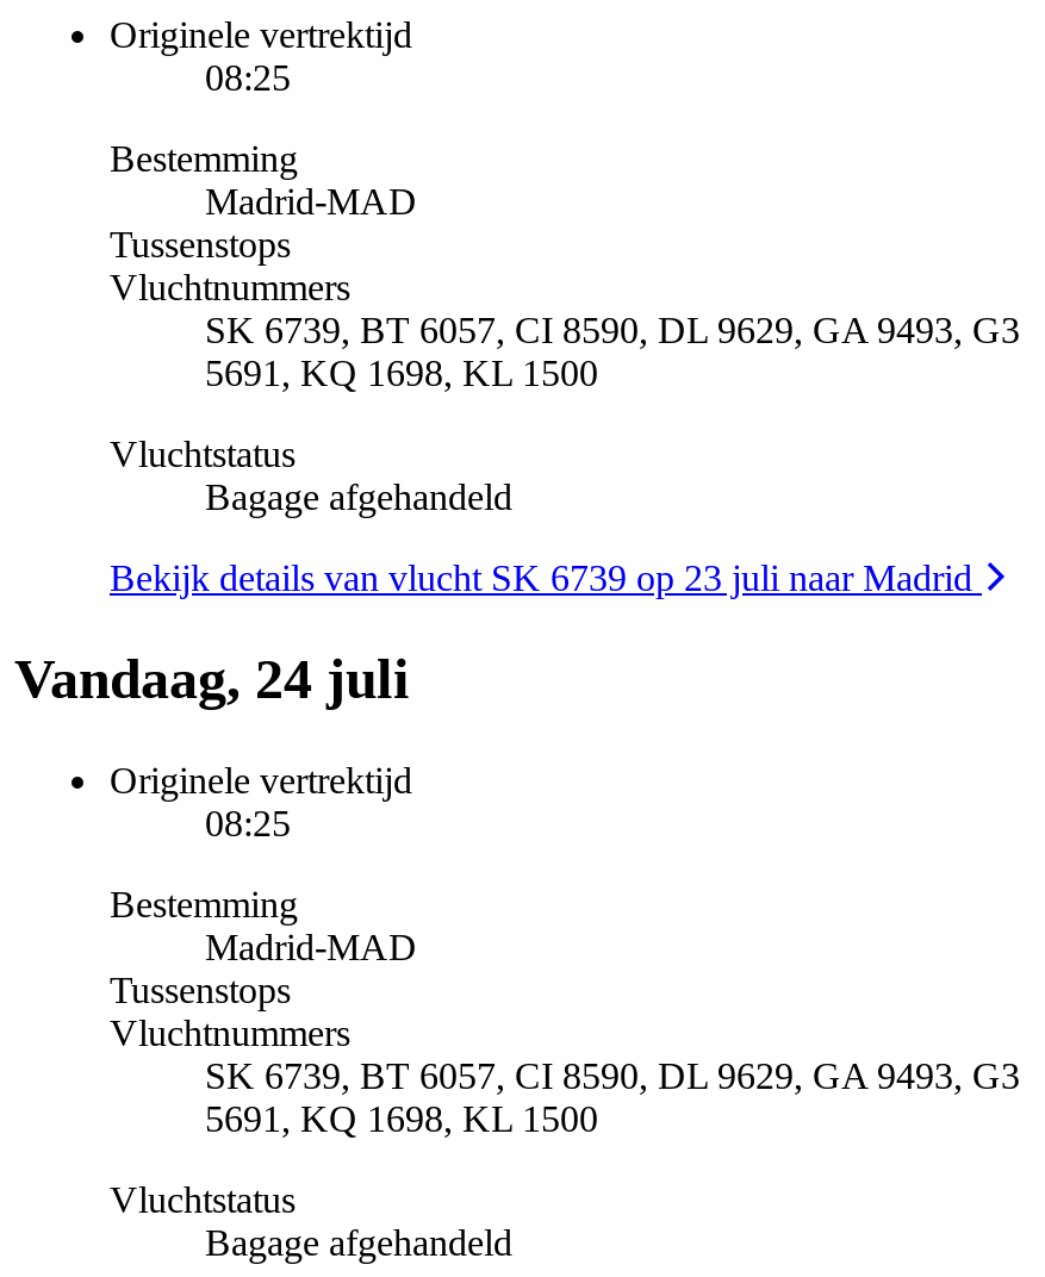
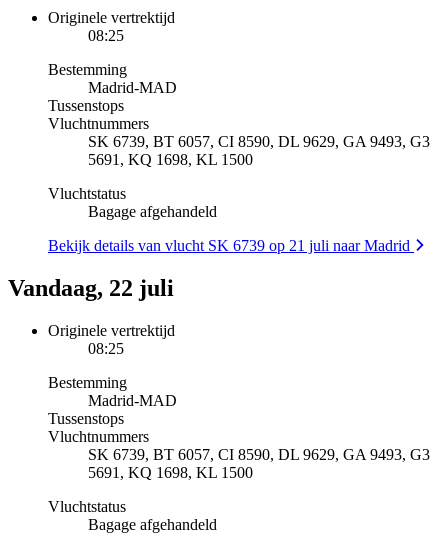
- Bekijk details van vlucht SK 6739 op 23 juli naar Madrid
+ Bekijk details van vlucht SK 6739 op 21 juli naar Madrid

- Vandaag, 24 juli
+ Vandaag, 22 juli
